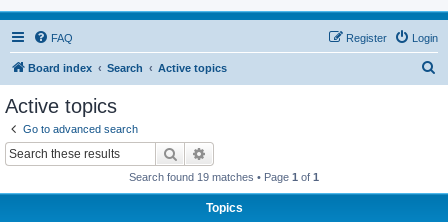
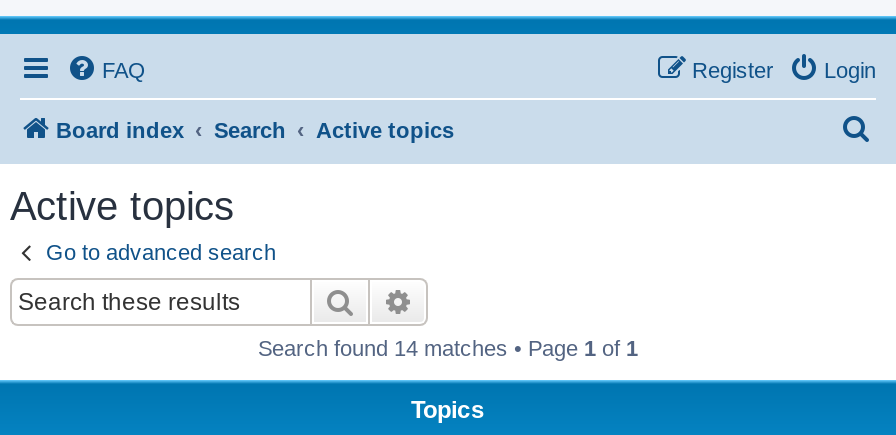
- Search found 19 matches • Page 1 of 1
+ Search found 14 matches • Page 1 of 1
